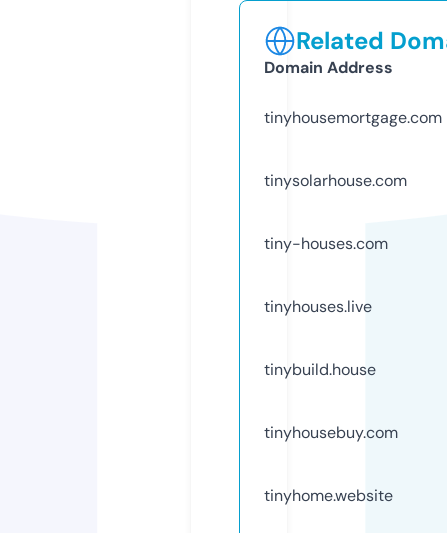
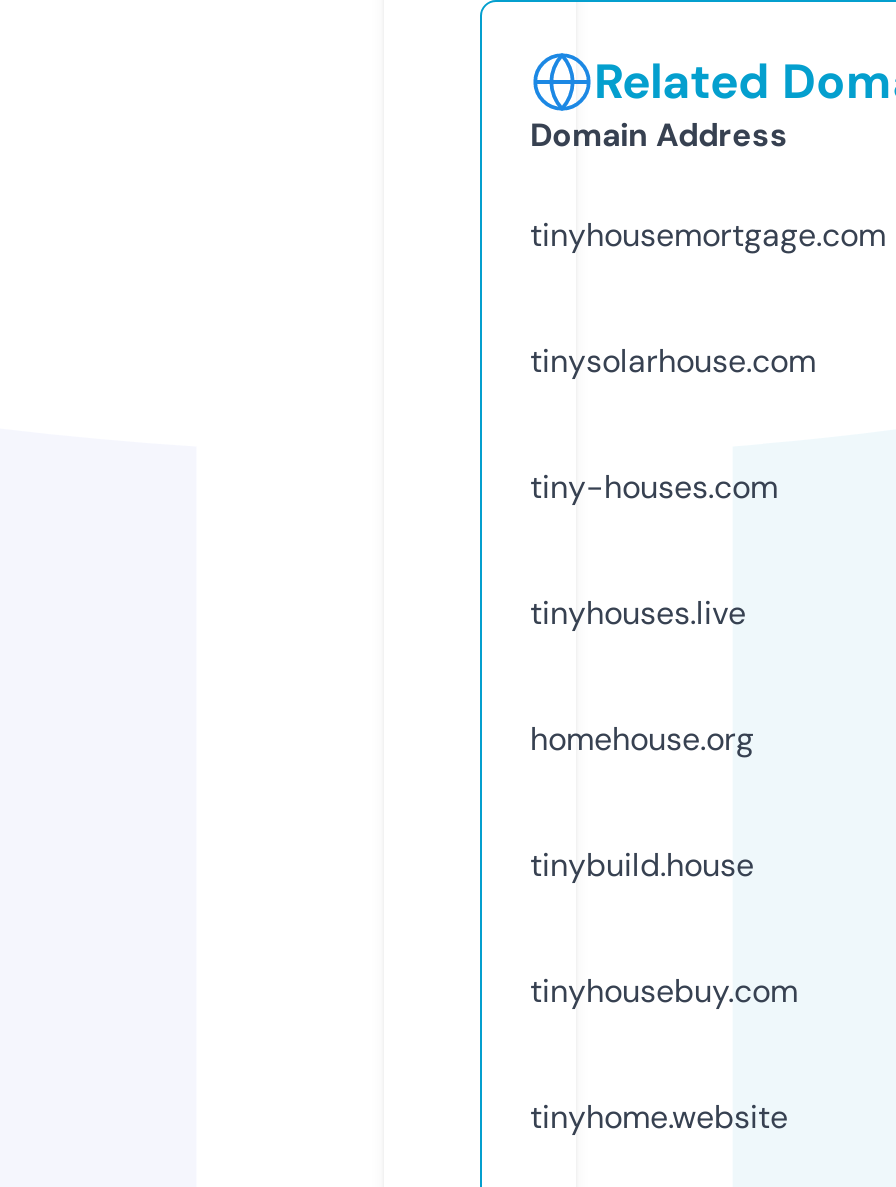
+ homehouse.org
